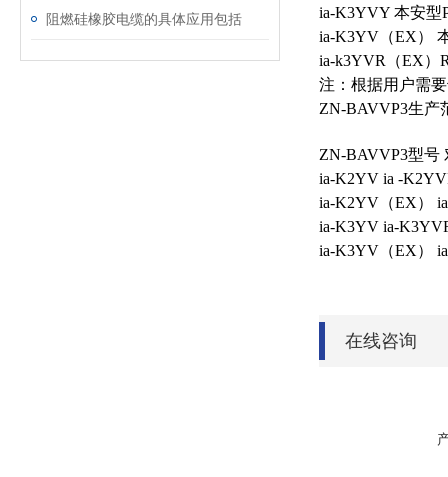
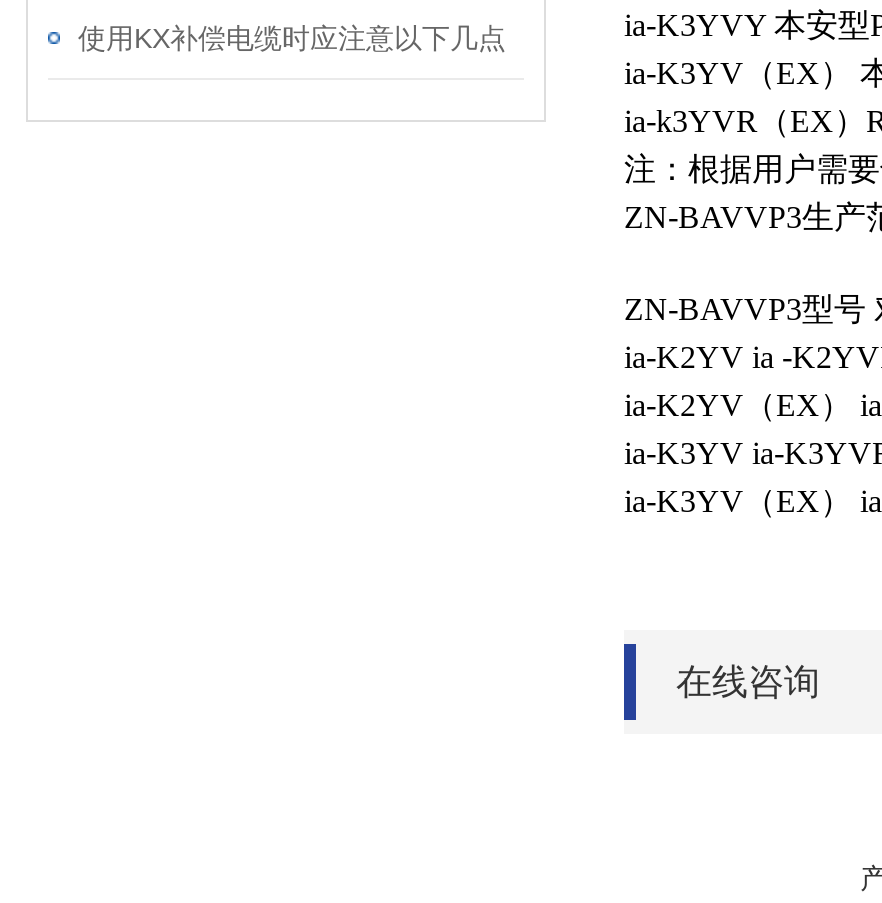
- 阻燃硅橡胶电缆的具体应用包括
+ 使用KX补偿电缆时应注意以下几点
